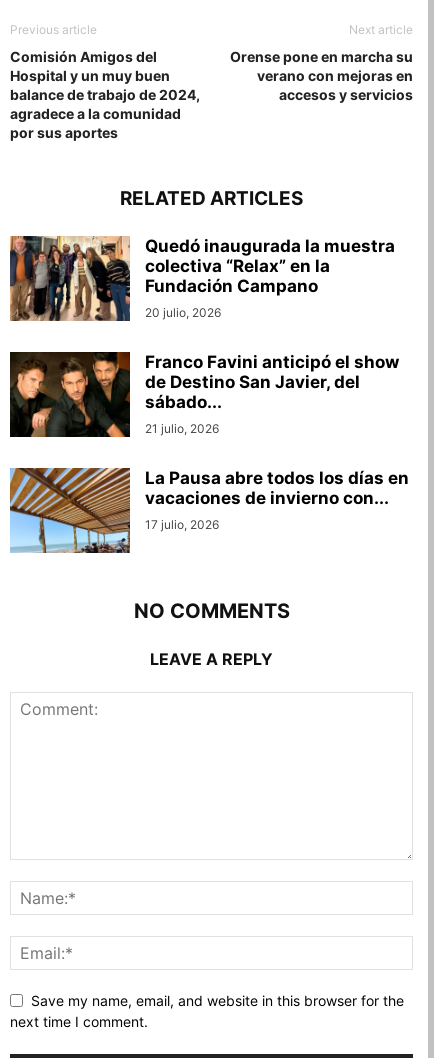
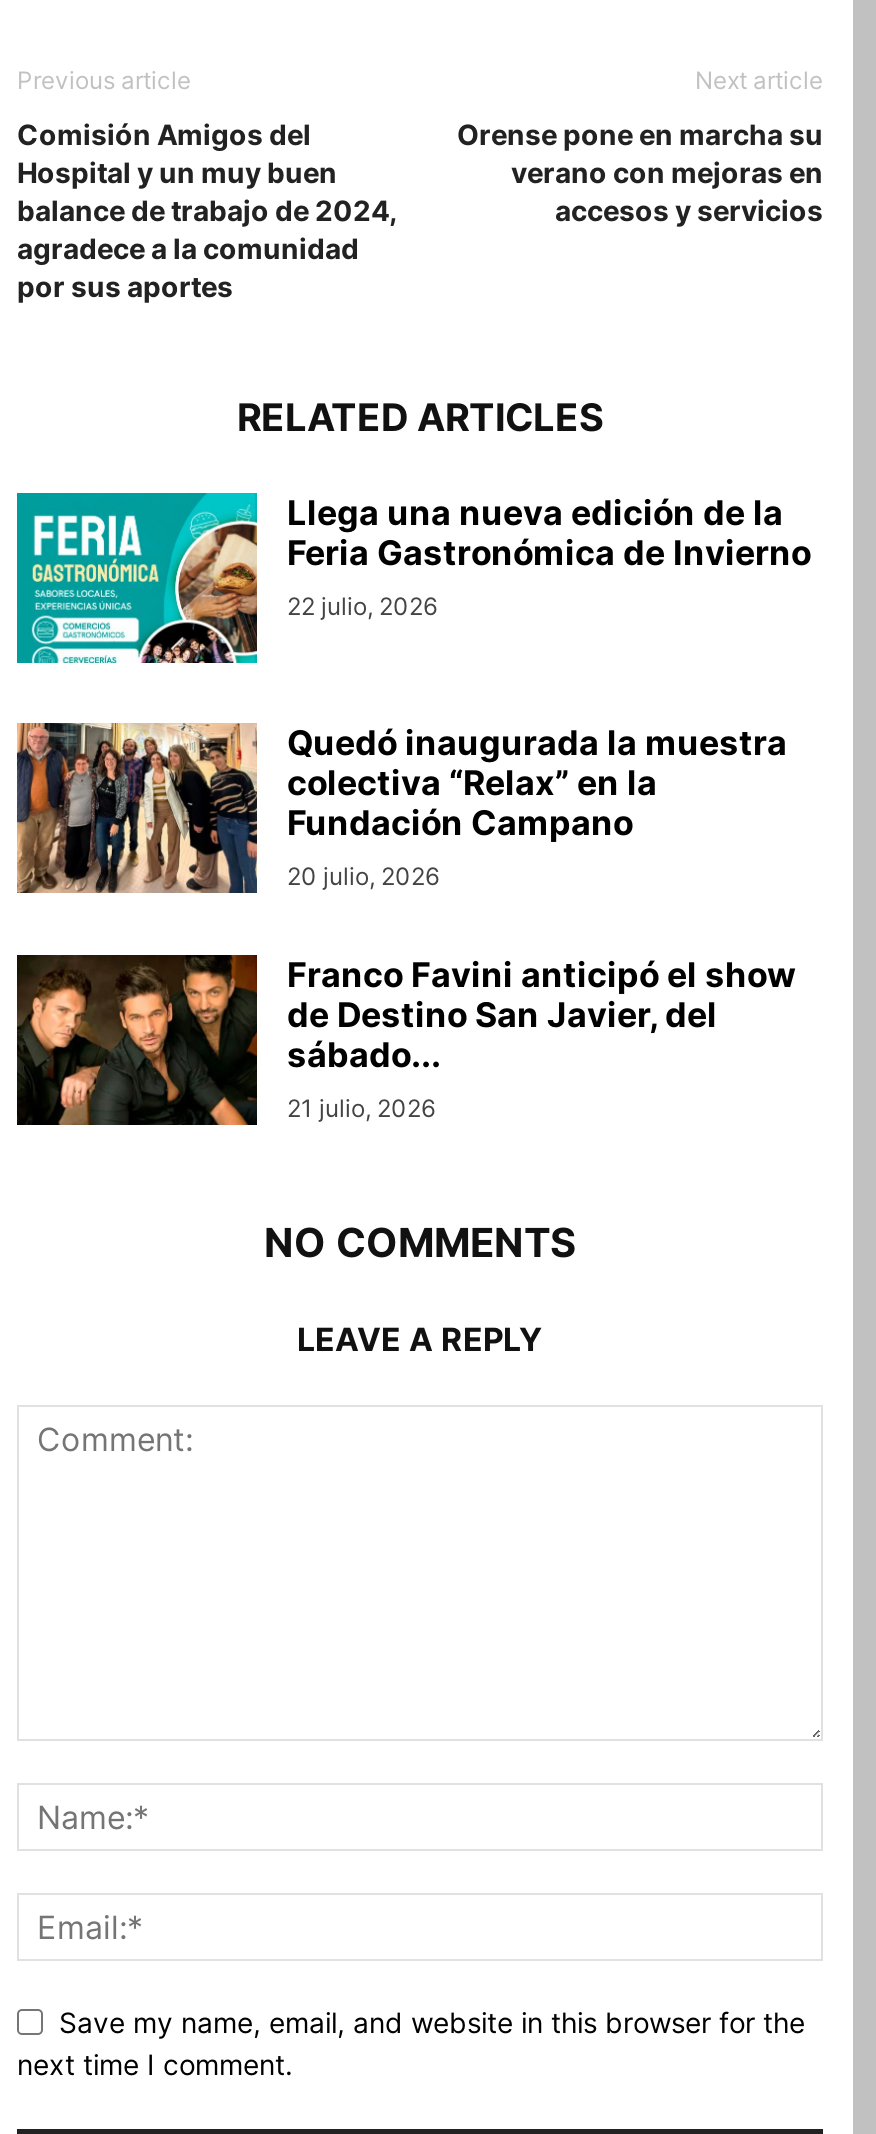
+ [image]
+ Llega una nueva edición de la
+ Feria Gastronómica de Invierno
+ 22 julio, 2026

moved down: [image] | Quedó inaugurada la muestra | colectiva “Relax” en la | ... | sábado... | 21 julio, 2026

- [image]
- La Pausa abre todos los días en
- vacaciones de invierno con...
- 17 julio, 2026
